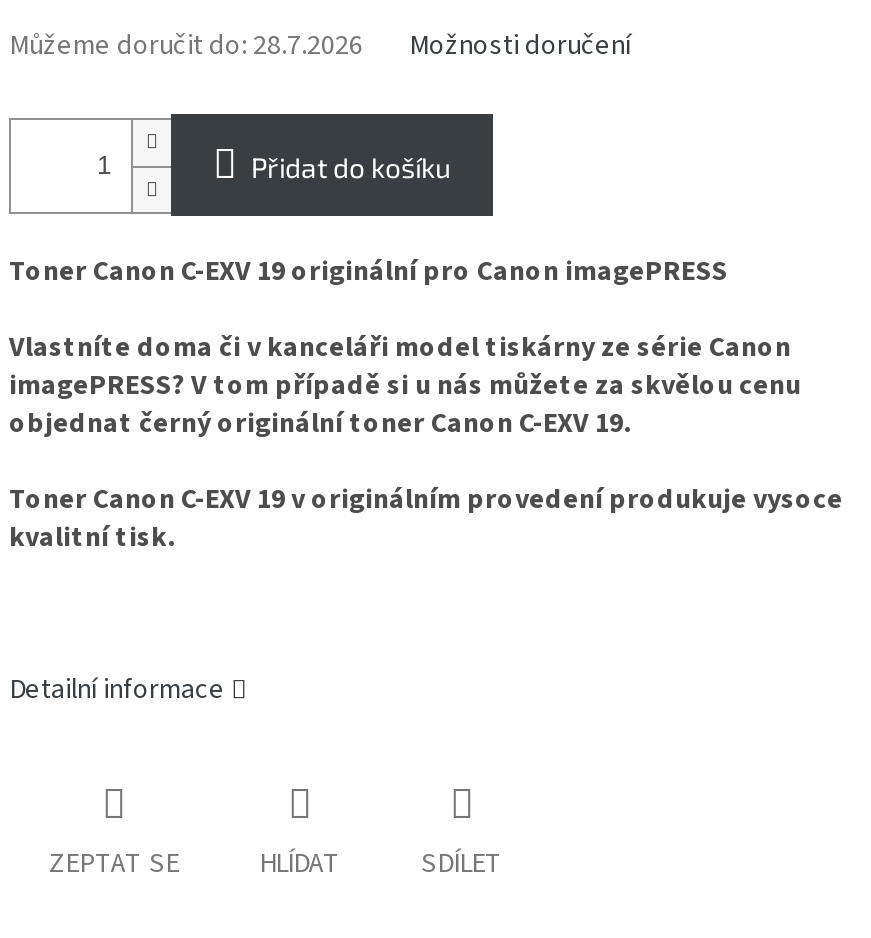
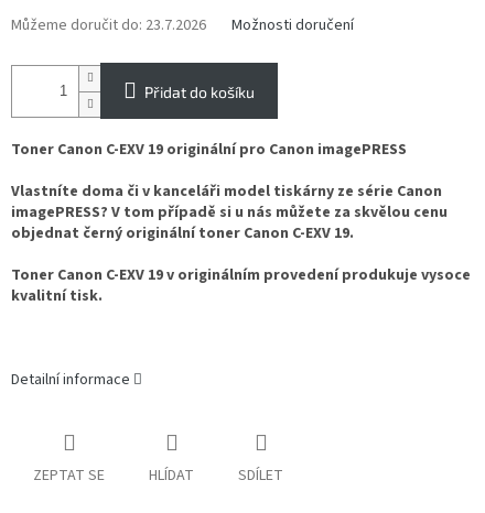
- Můžeme doručit do: 28.7.2026
+ Můžeme doručit do: 23.7.2026
